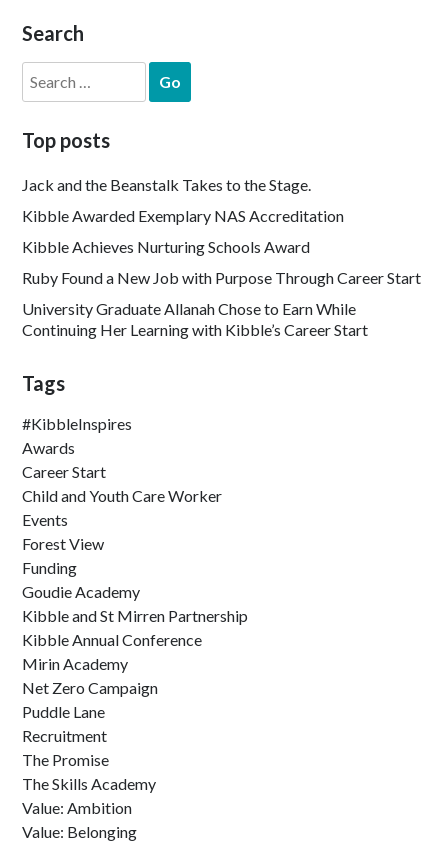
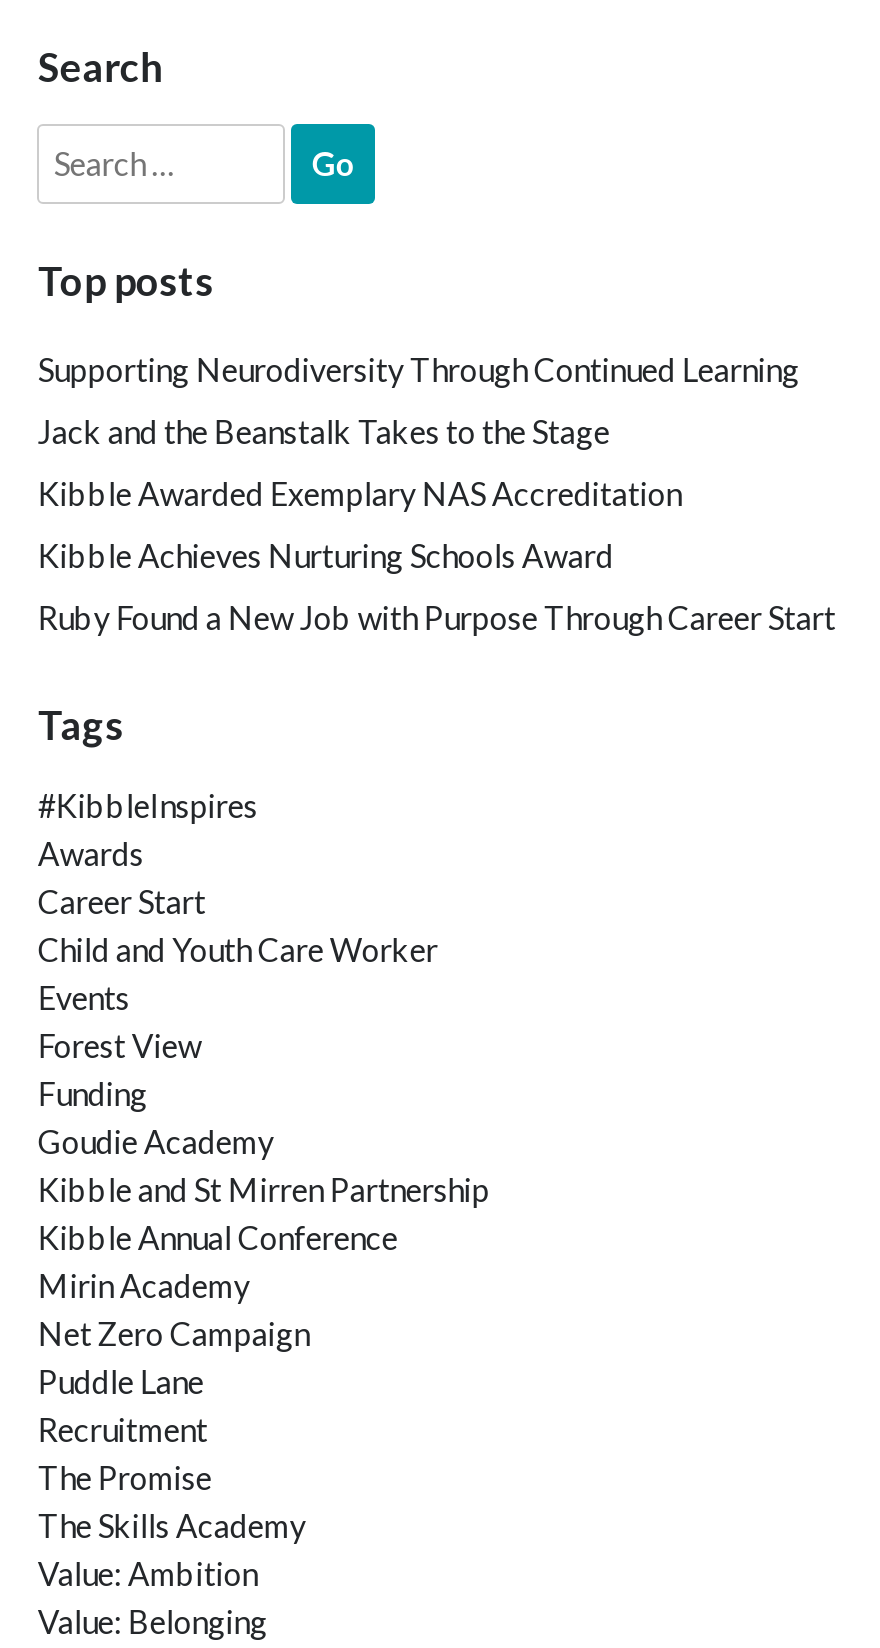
- Jack and the Beanstalk Takes to the Stage.
+ Supporting Neurodiversity Through Continued Learning
+ Jack and the Beanstalk Takes to the Stage

moved down: Kibble Awarded Exemplary NAS Accreditation | Kibble Achieves Nurturing Schools Award | Ruby Found a New Job with Purpose Through Career Start

- University Graduate Allanah Chose to Earn While
- Continuing Her Learning with Kibble’s Career Start
